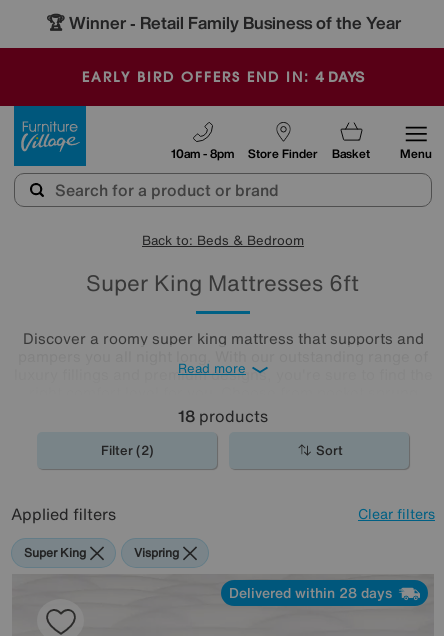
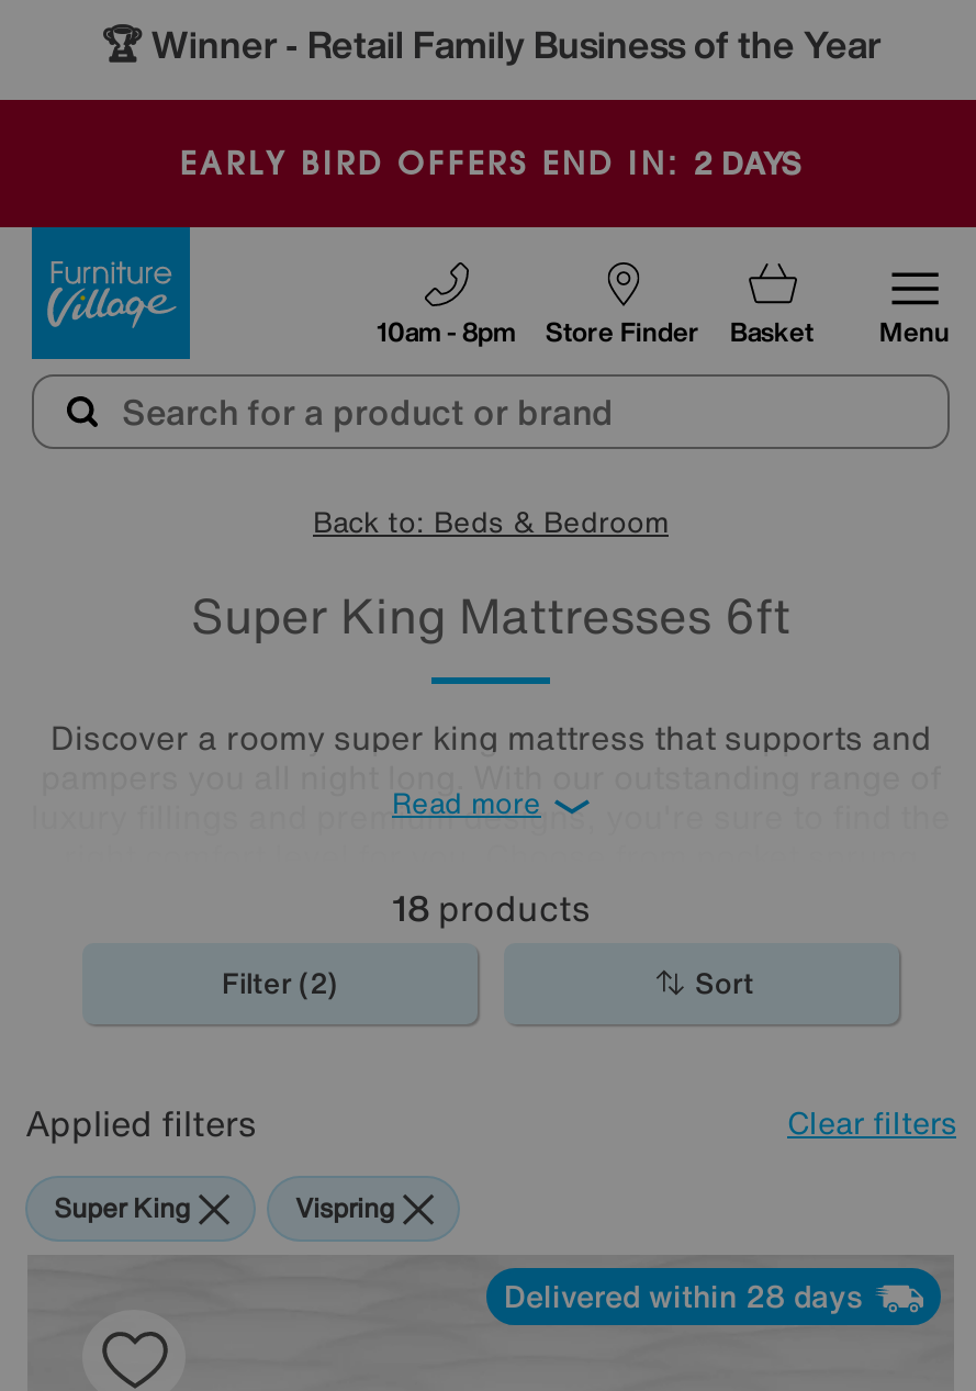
- EARLY BIRD OFFERS END IN: 4 DAYS
+ EARLY BIRD OFFERS END IN: 2 DAYS
